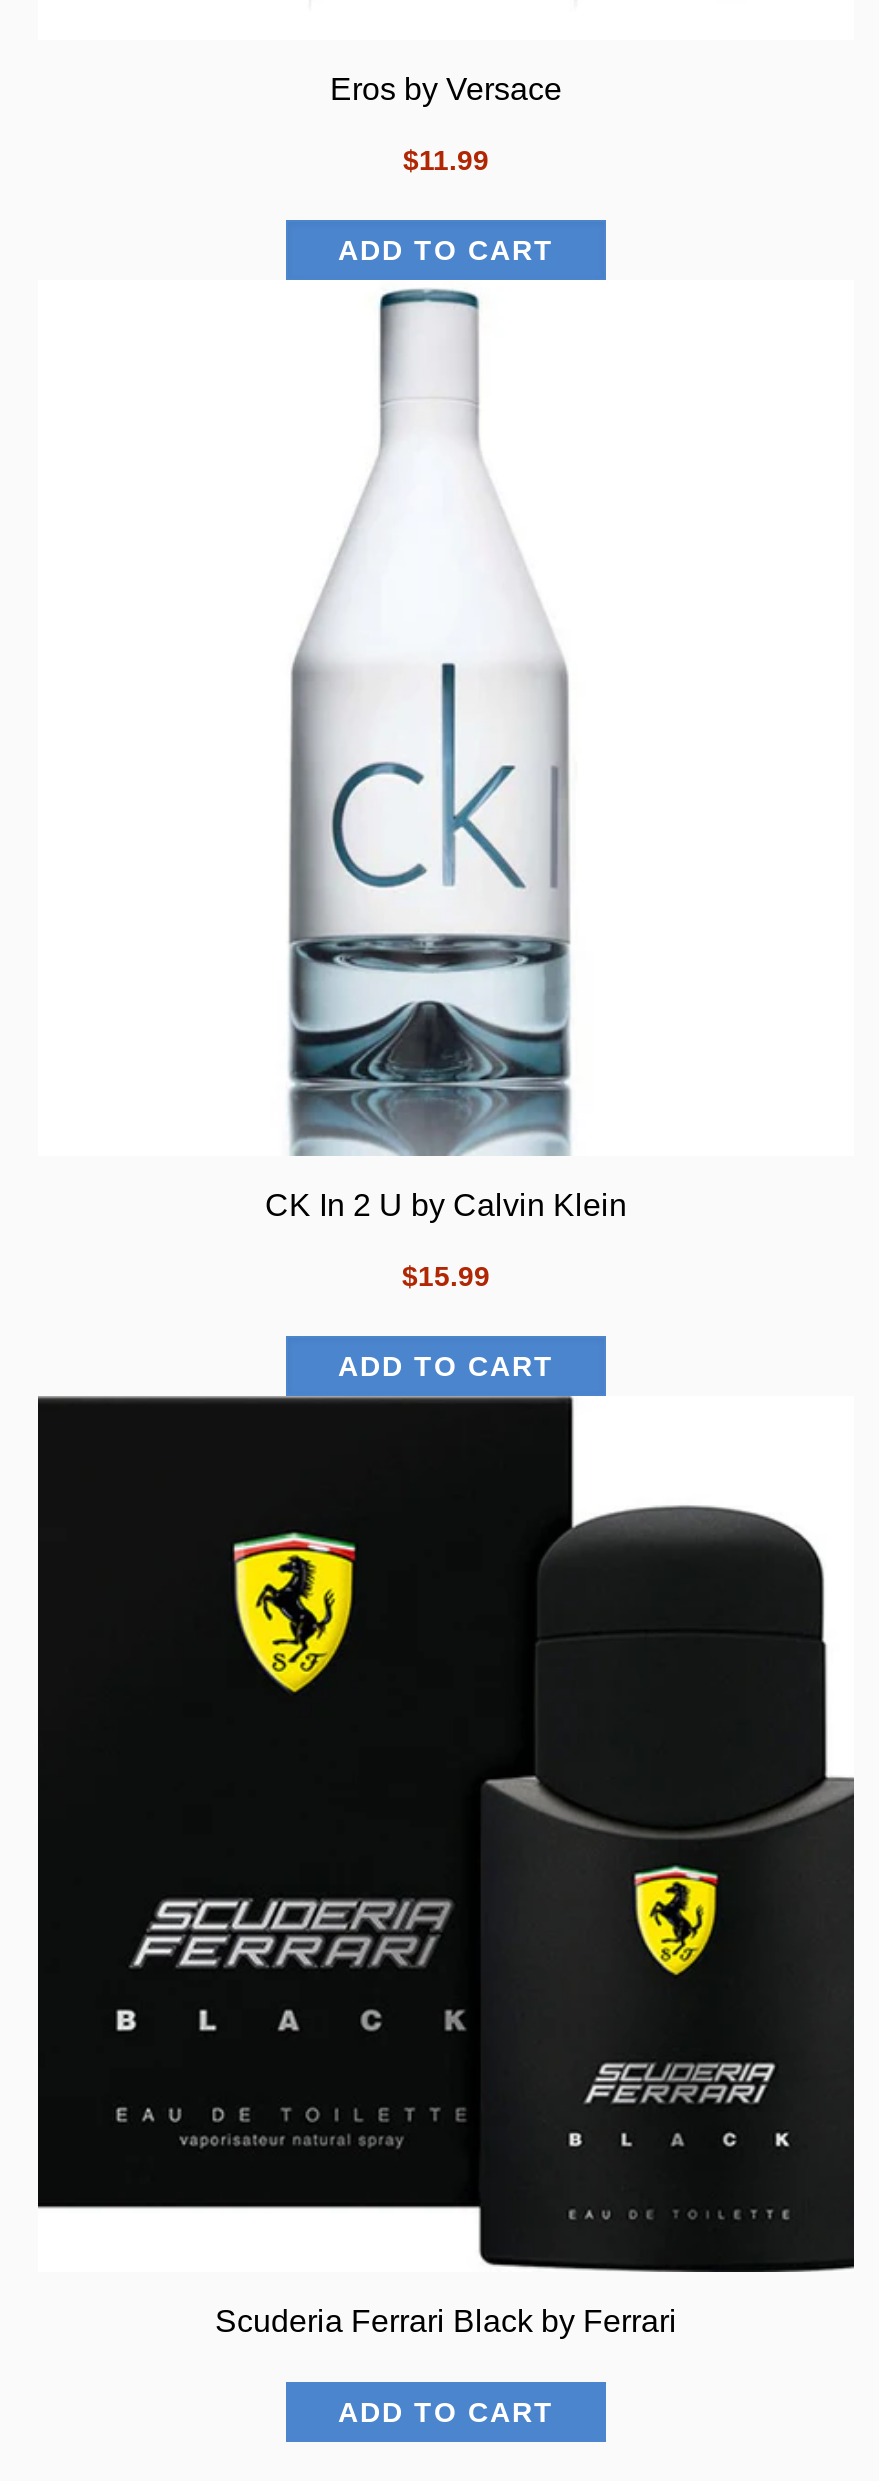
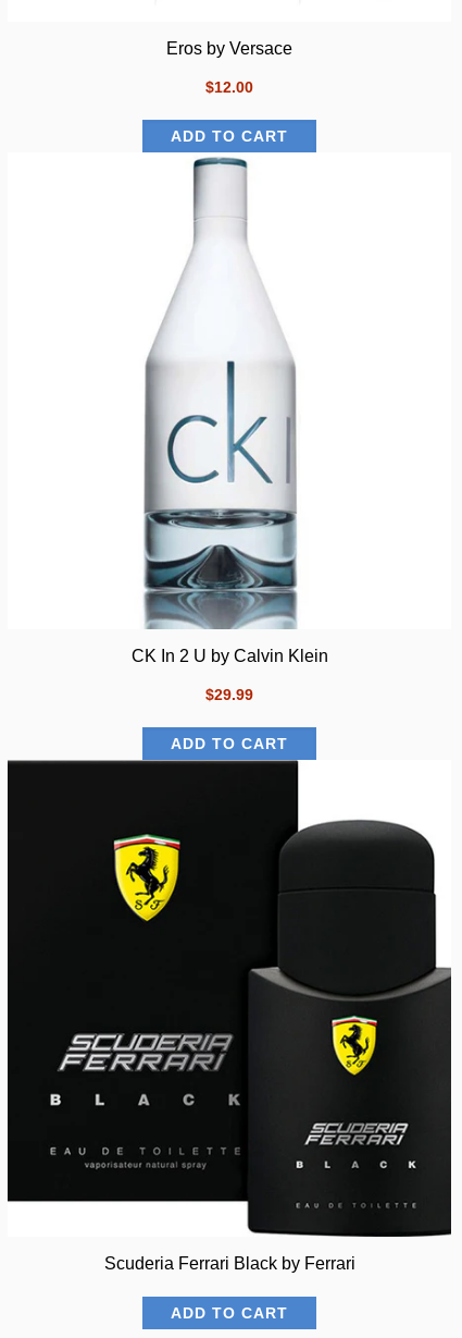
- $11.99
+ $12.00

- $15.99
+ $29.99
